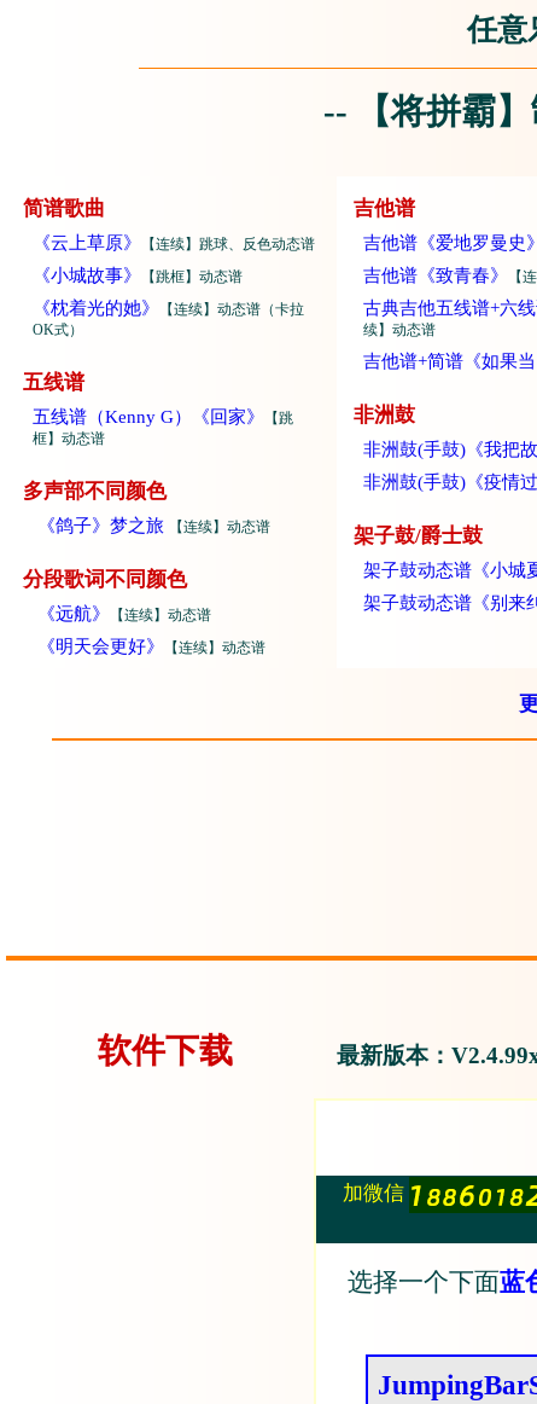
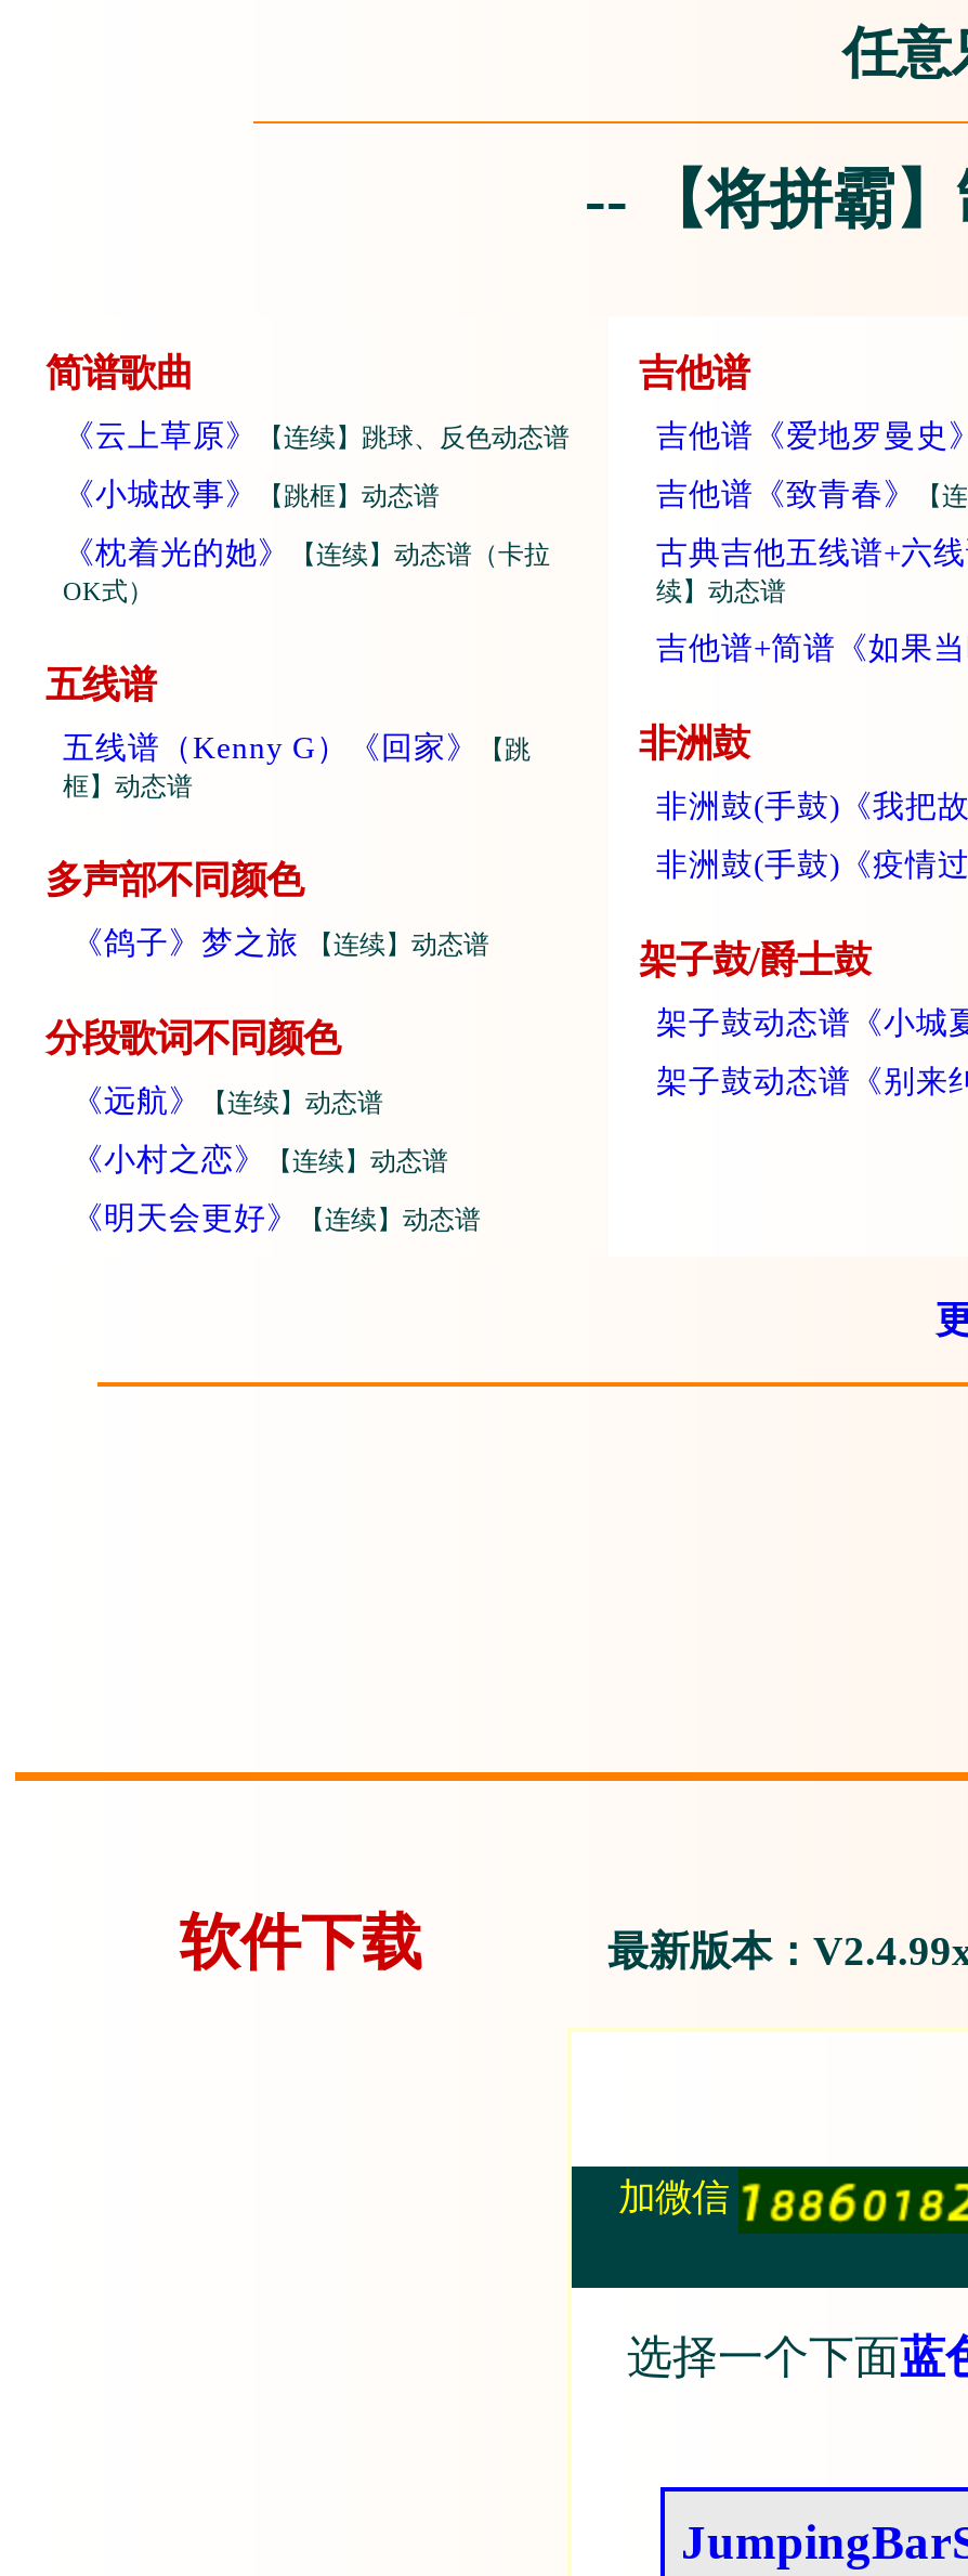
+ 《小村之恋》【连续】动态谱
